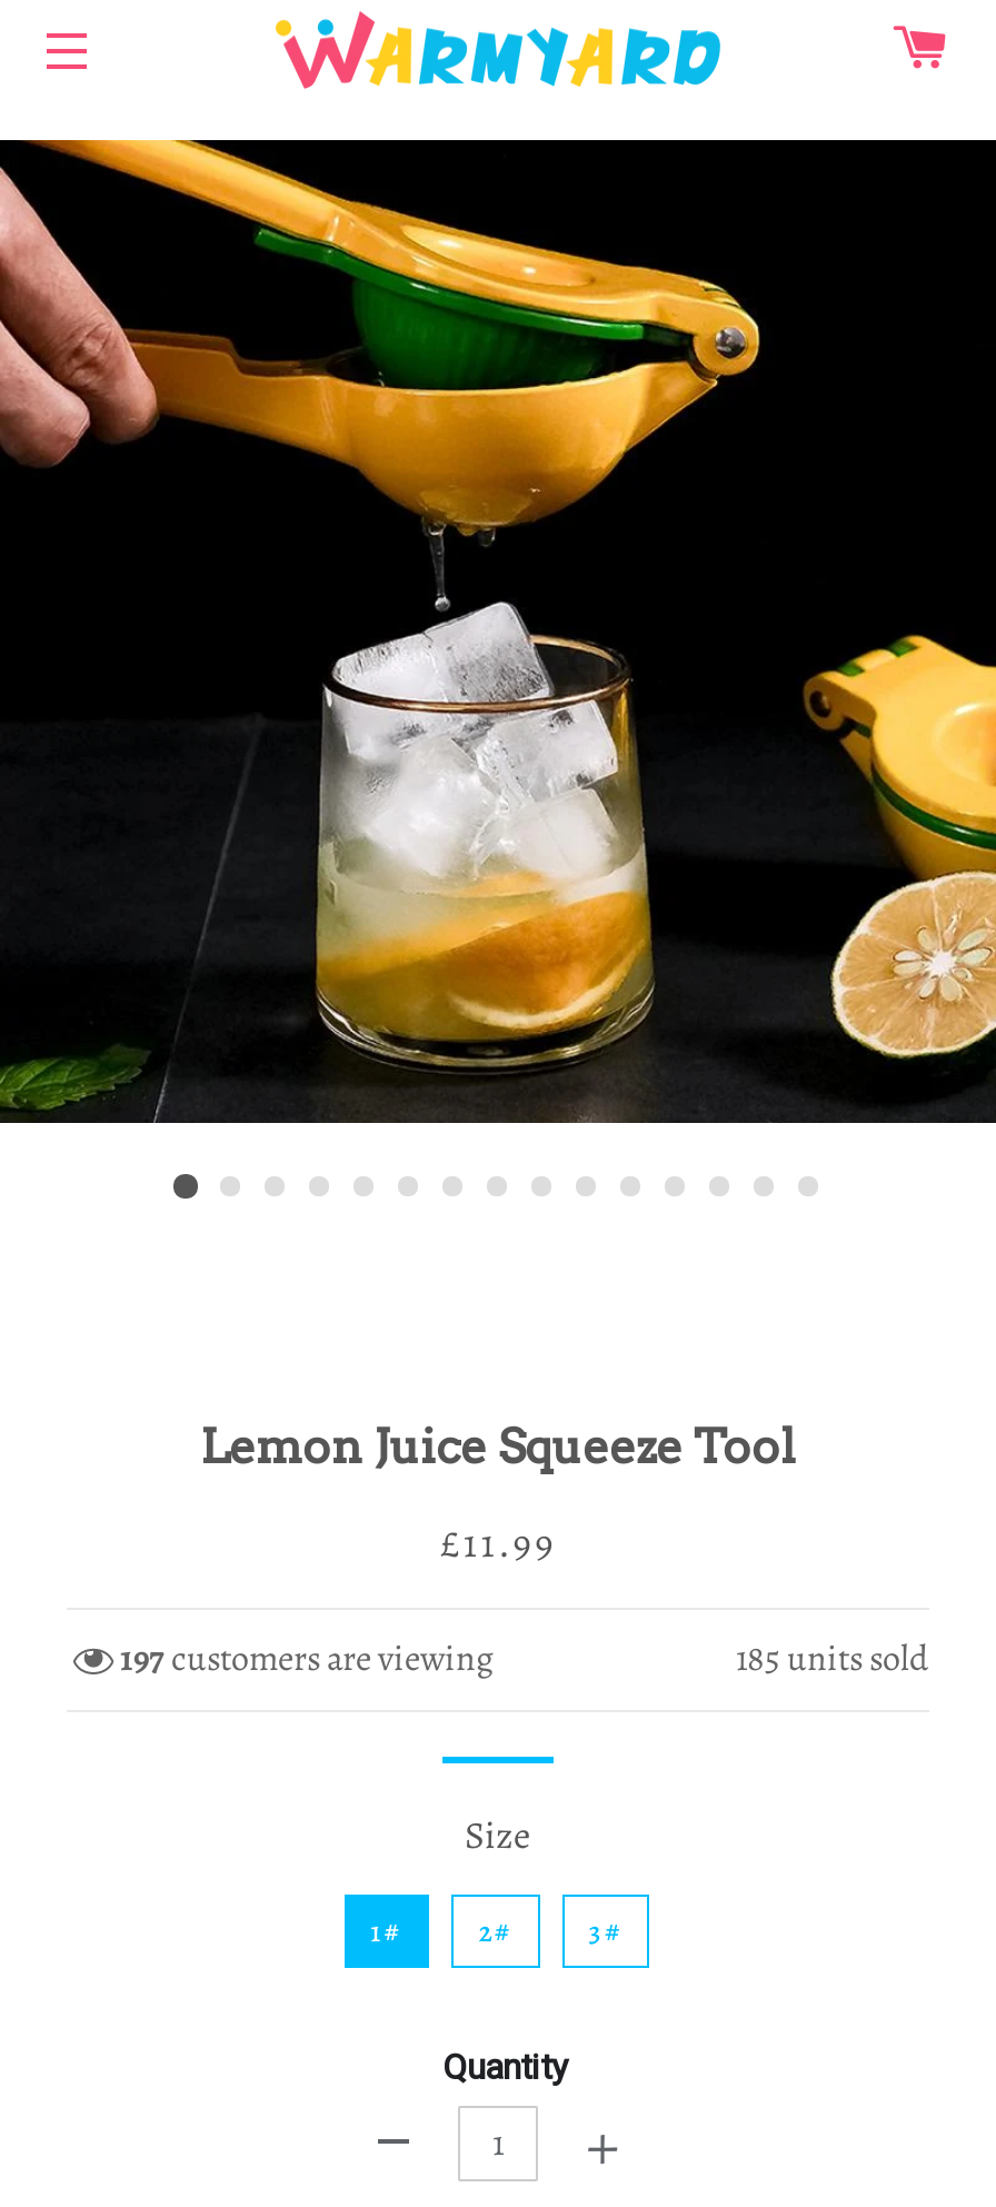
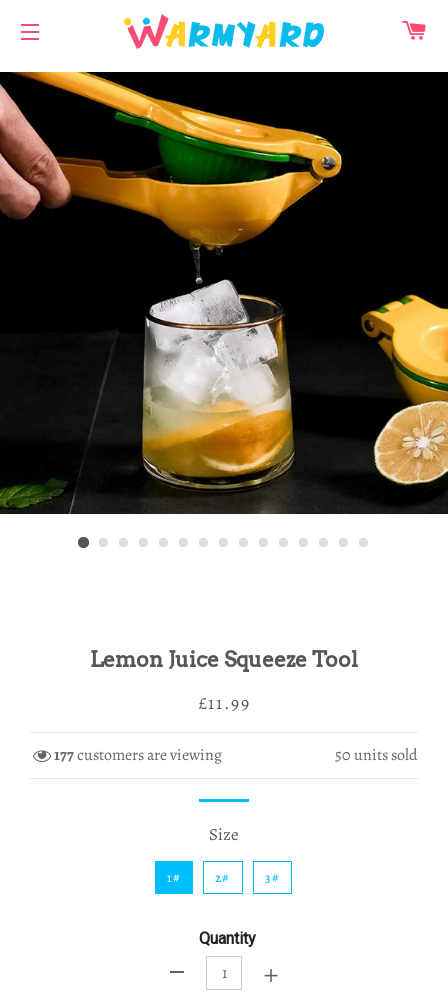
- 197customers are viewing
+ 177customers are viewing

- 185 units sold
+ 50 units sold
